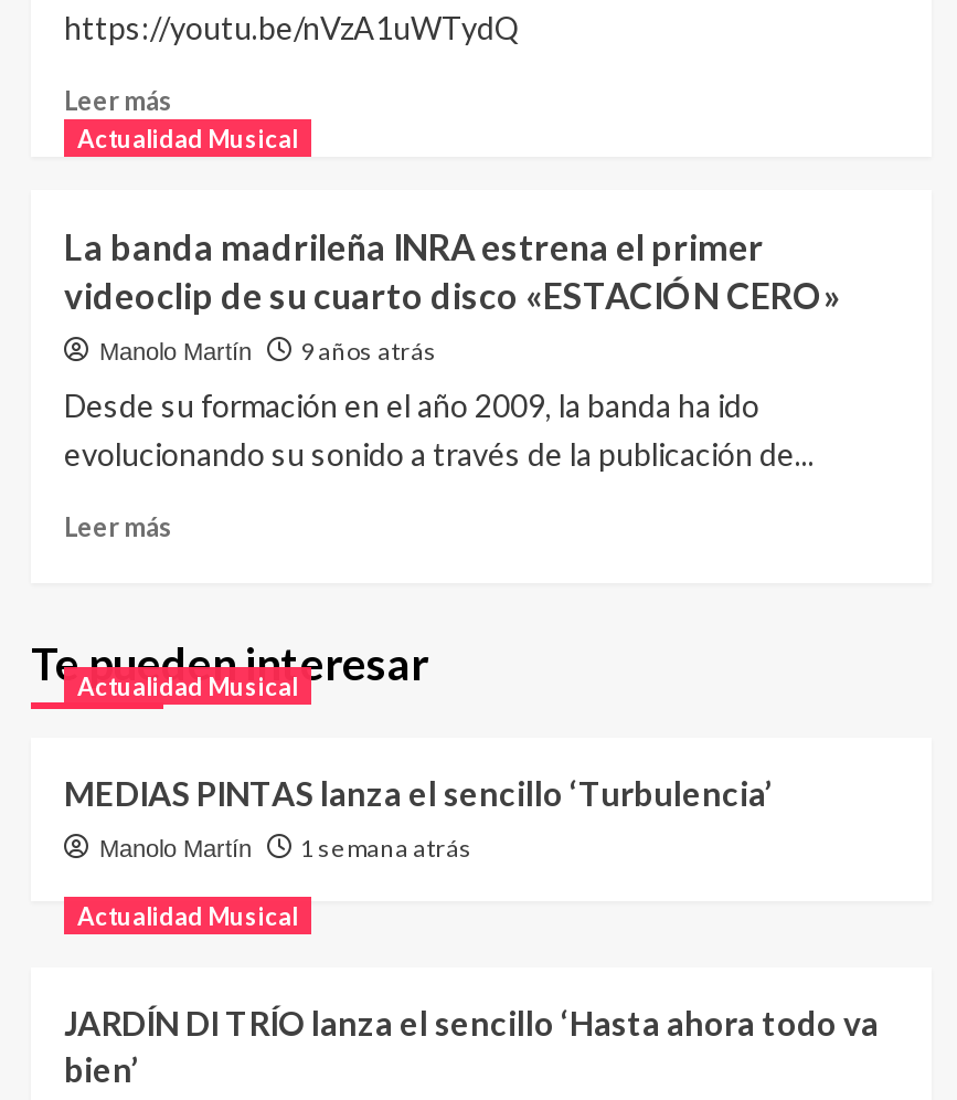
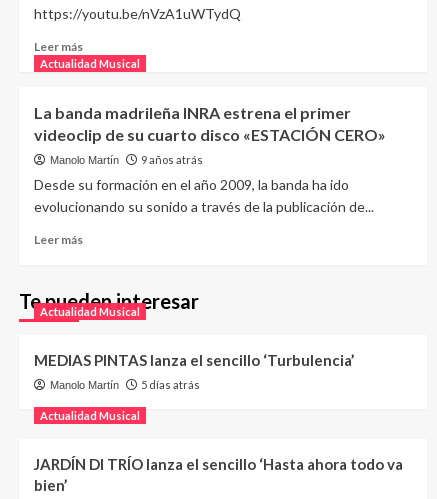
- Manolo Martín 1 semana atrás
+ Manolo Martín 5 días atrás
